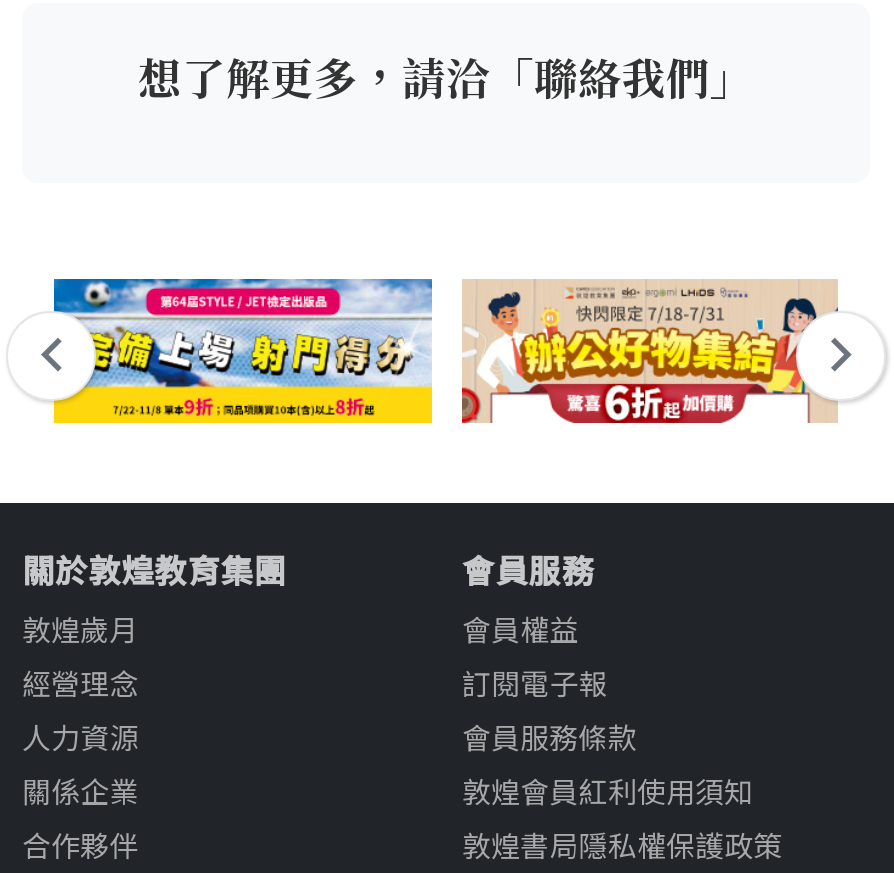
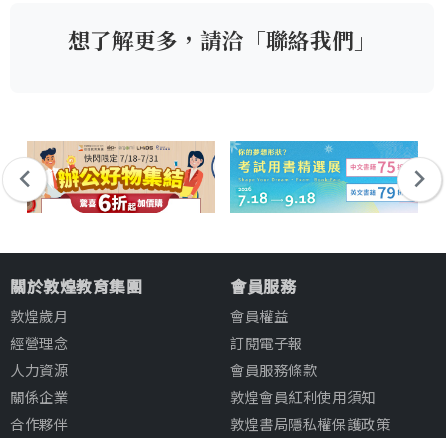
- [image]
+ [image]

- [image]
+ [image]
